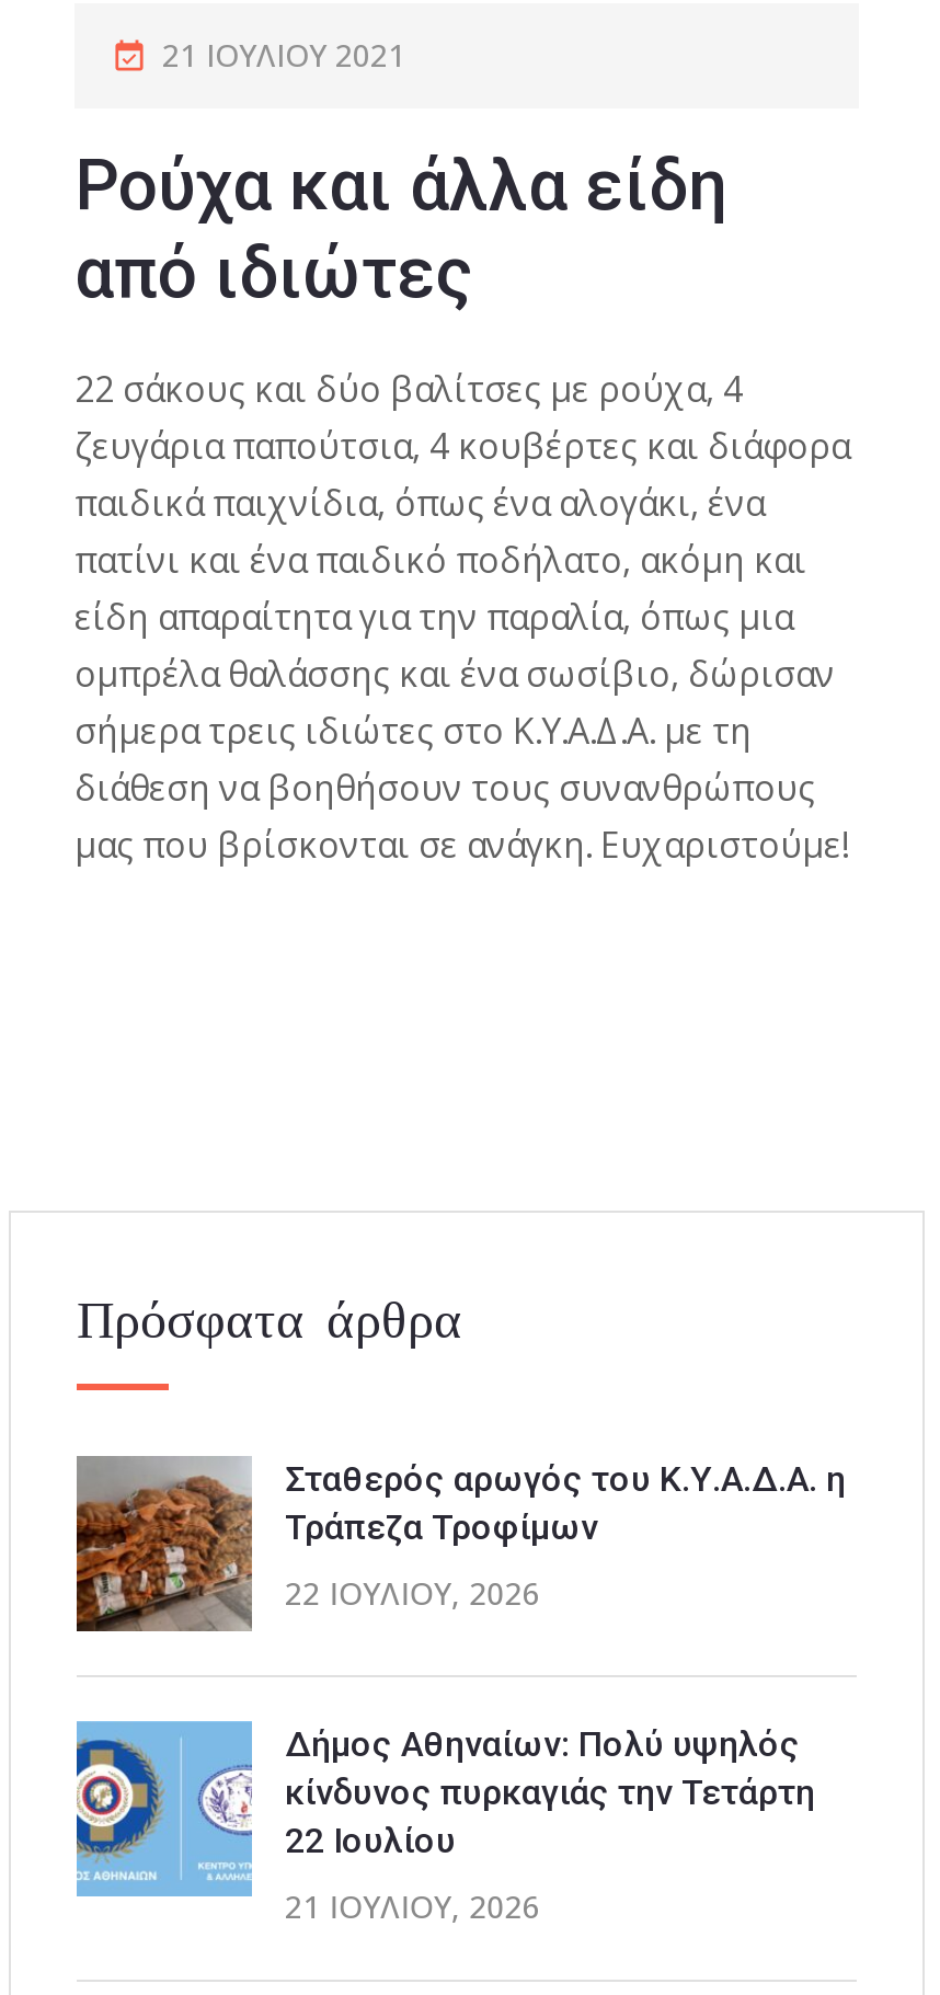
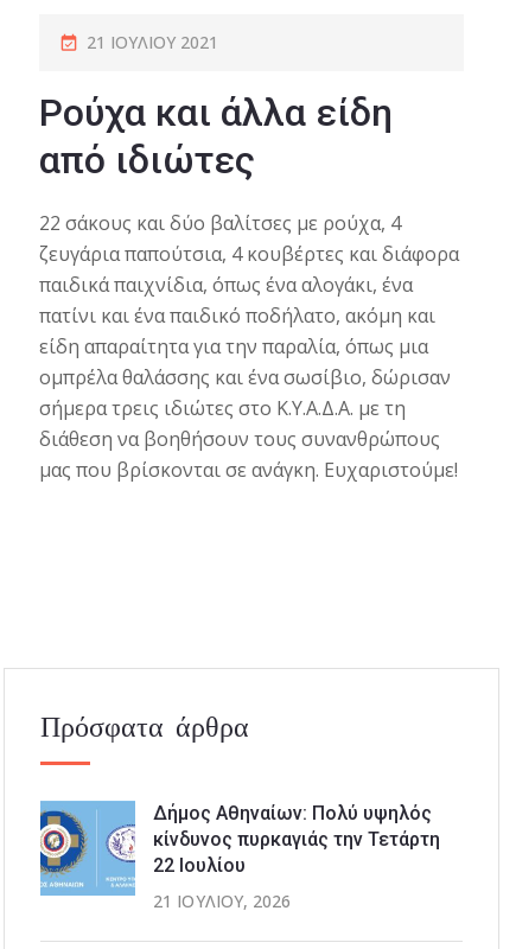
- [image]
- Σταθερός αρωγός του Κ.Υ.Α.Δ.Α. η
- Τράπεζα Τροφίμων
- 22 ΙΟΥΛΊΟΥ, 2026
